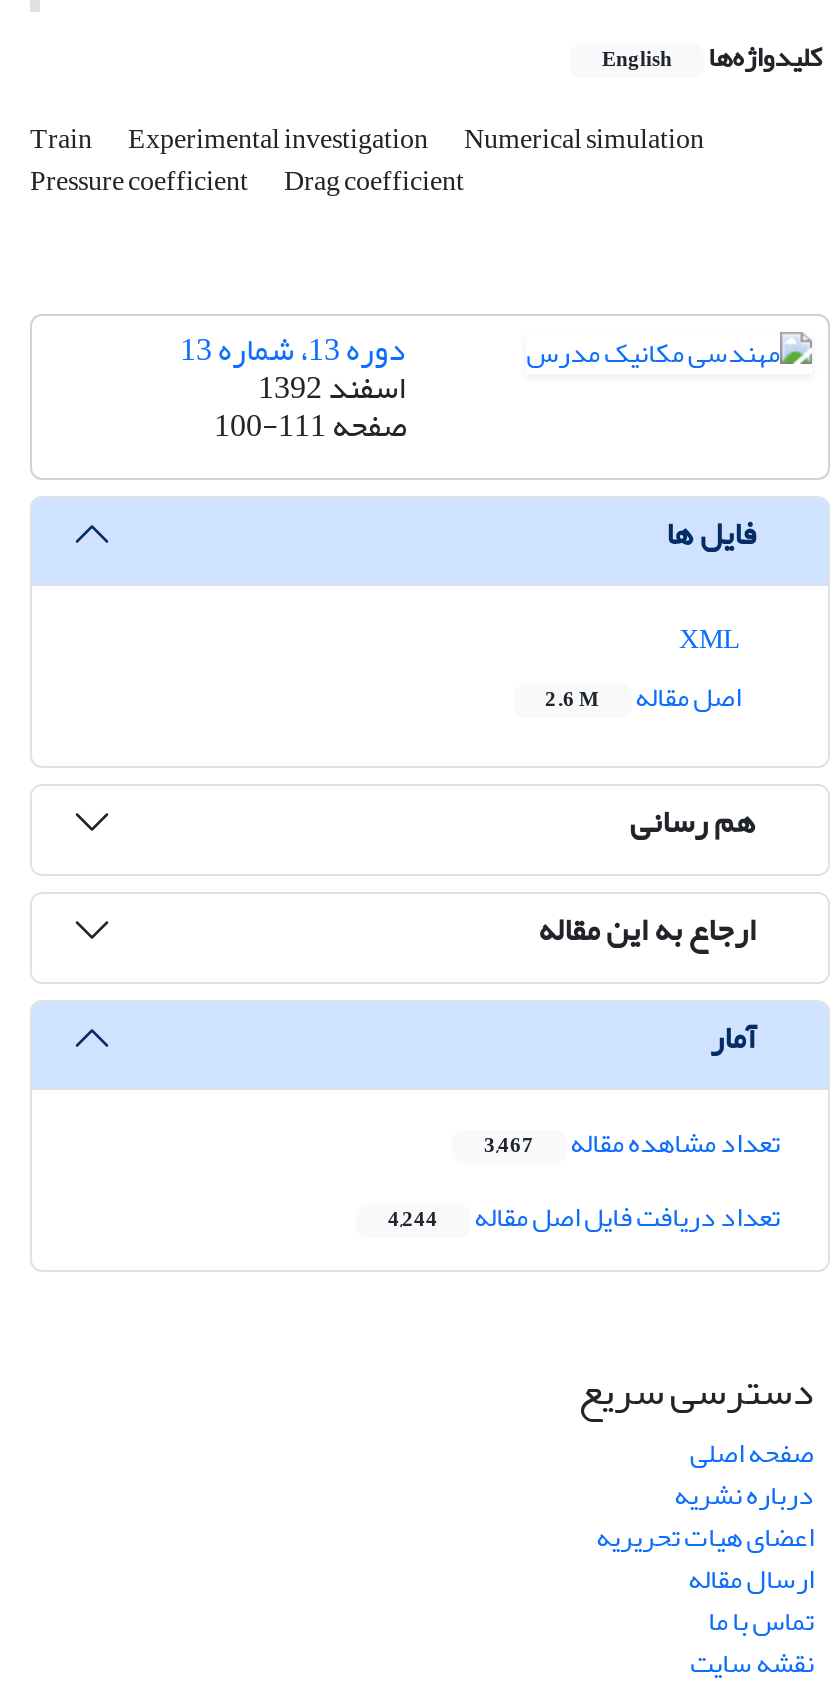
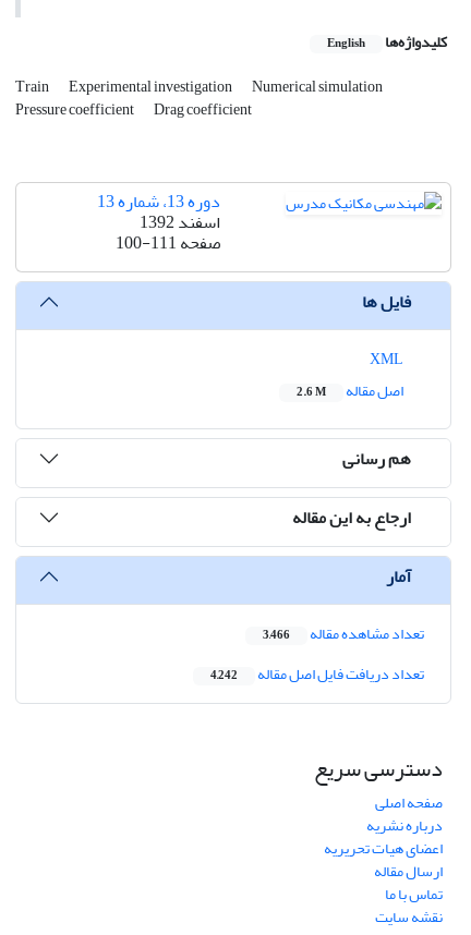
- تعداد مشاهده مقاله 3,467
+ تعداد مشاهده مقاله 3,466

- تعداد دریافت فایل اصل مقاله 4,244
+ تعداد دریافت فایل اصل مقاله 4,242
